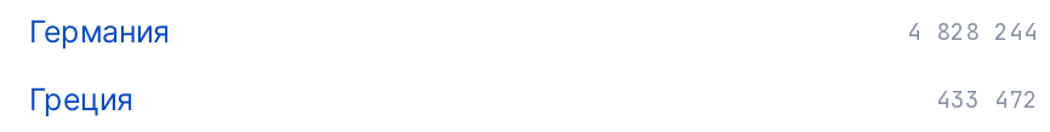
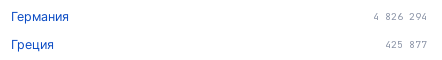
- 4 828 244
+ 4 826 294

- 433 472
+ 425 877
